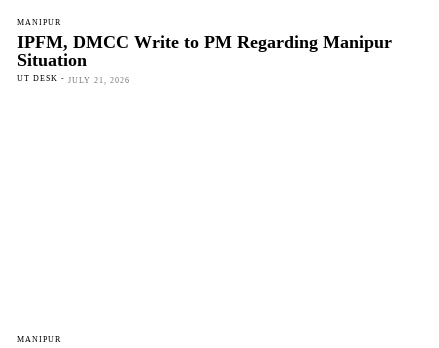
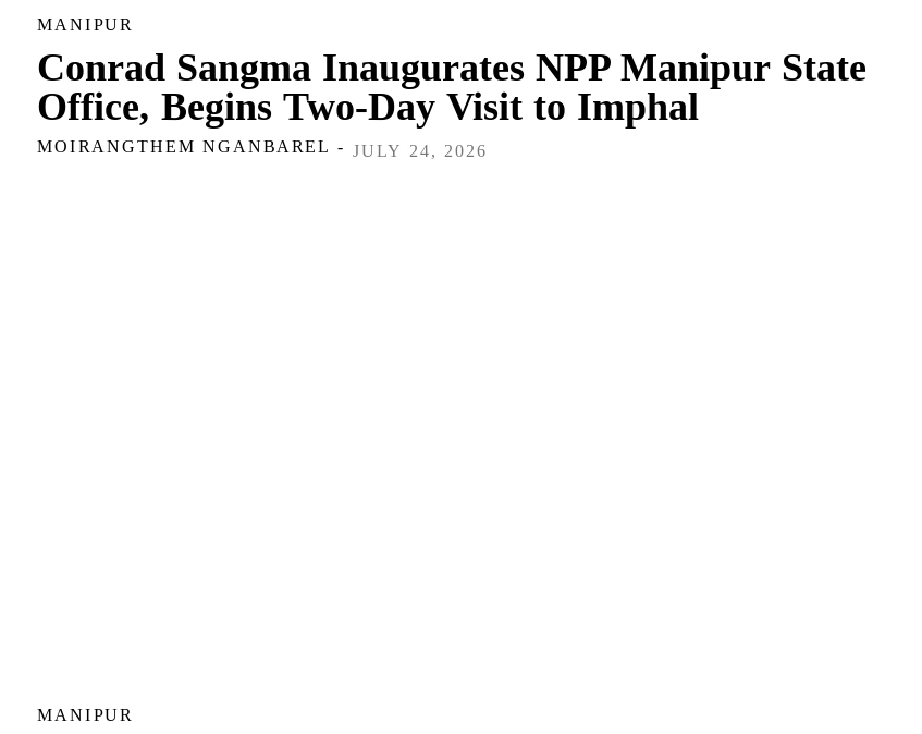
- IPFM, DMCC Write to PM Regarding Manipur
- Situation
- UT DESK - JULY 21, 2026
+ Conrad Sangma Inaugurates NPP Manipur State
+ Office, Begins Two-Day Visit to Imphal
+ MOIRANGTHEM NGANBAREL - JULY 24, 2026
